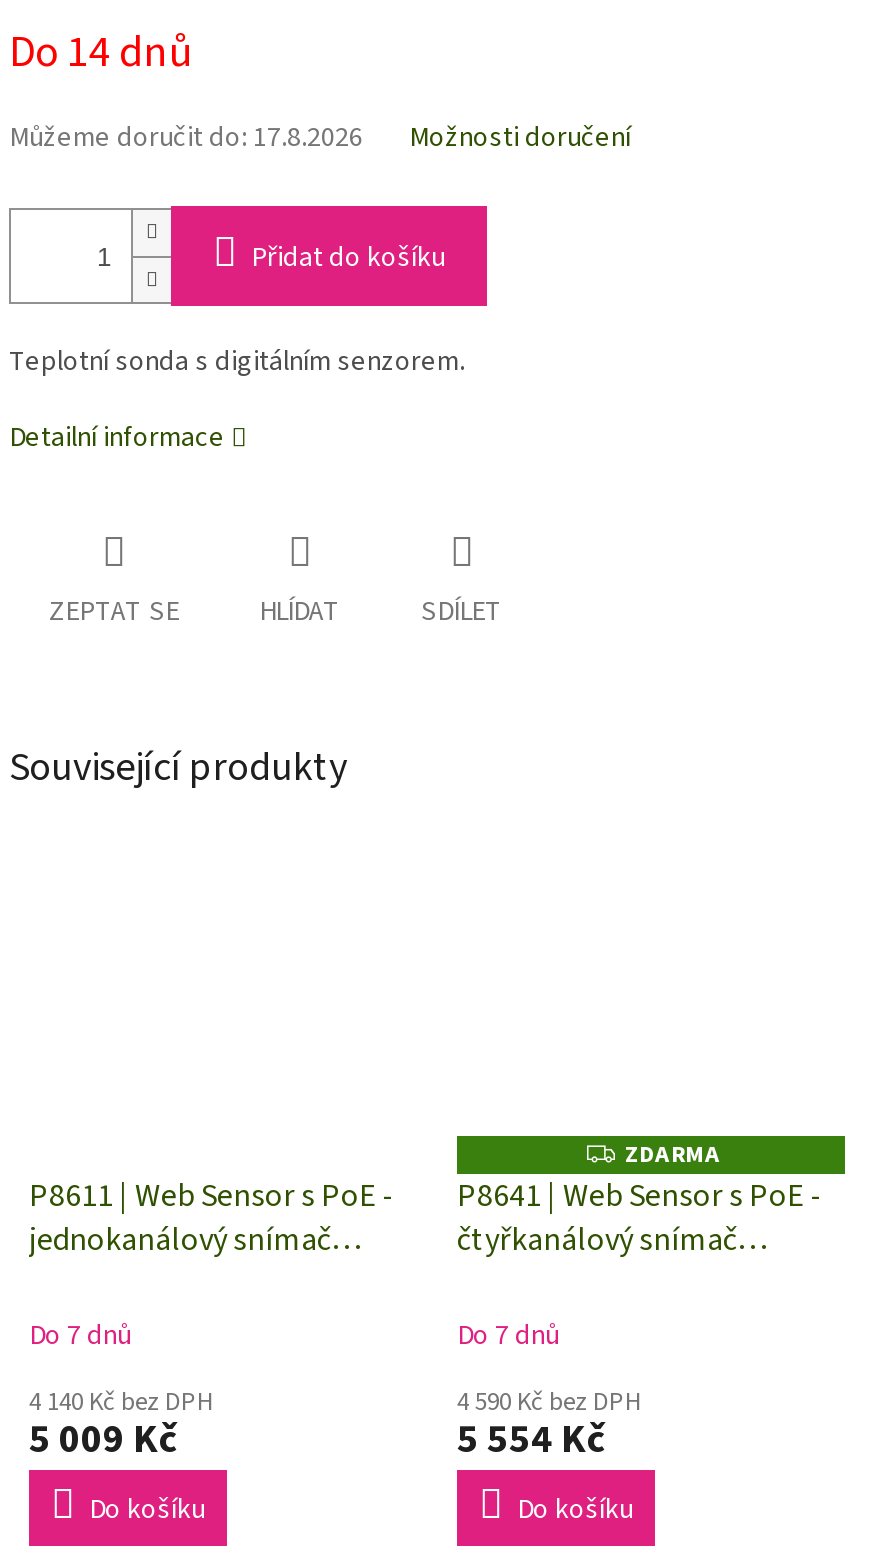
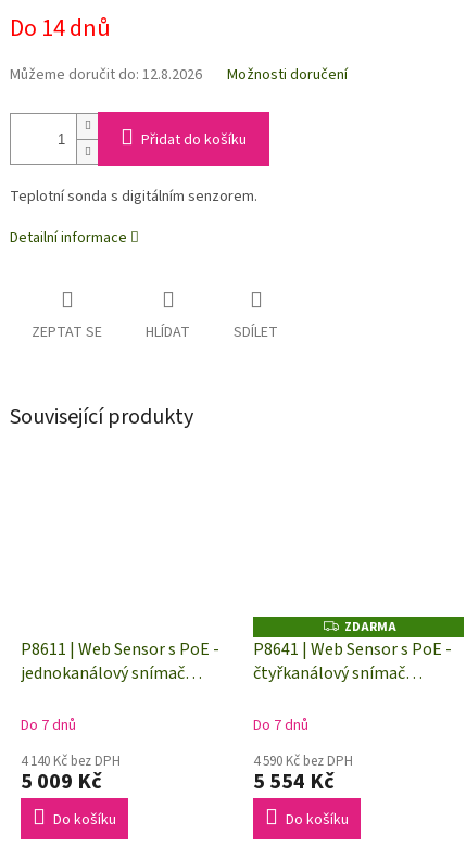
- Můžeme doručit do: 17.8.2026
+ Můžeme doručit do: 12.8.2026
